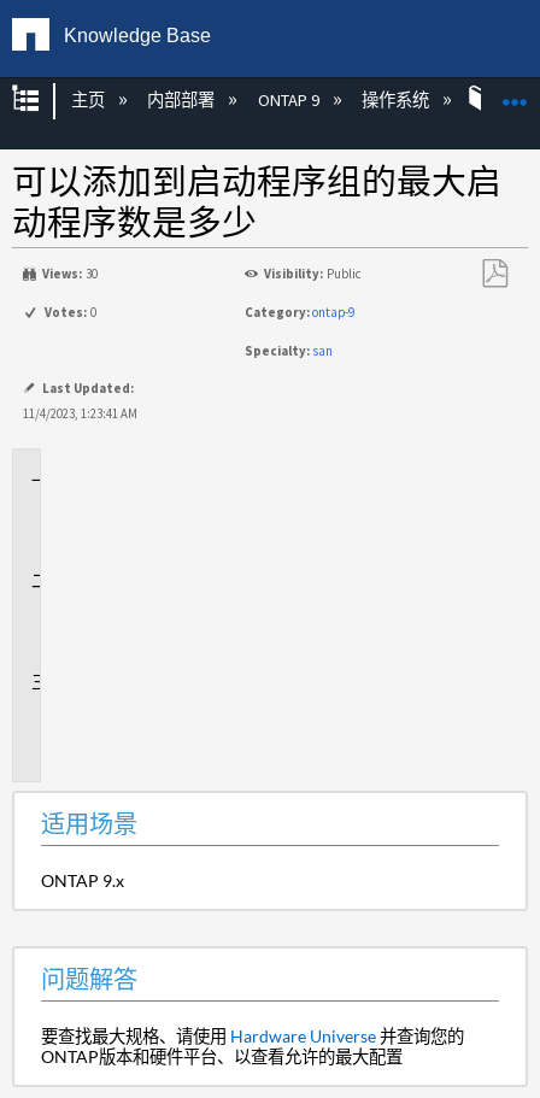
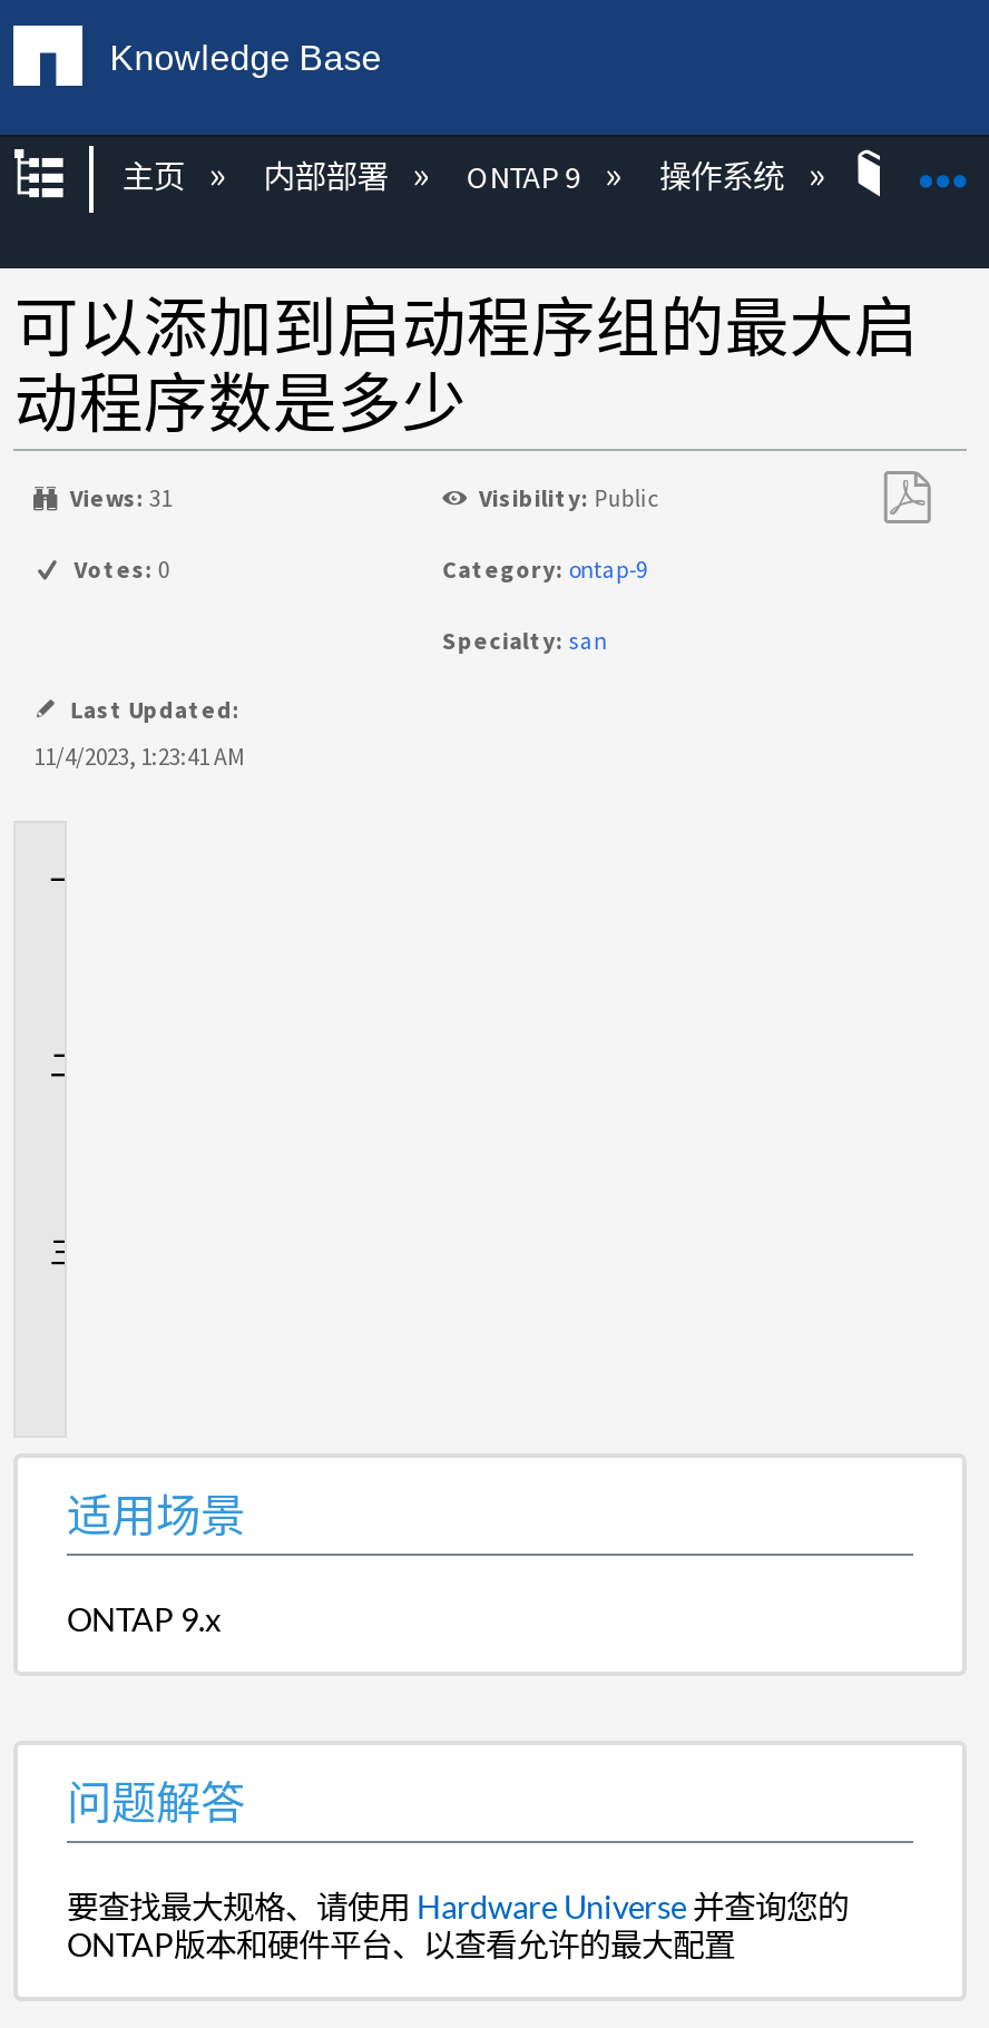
- Views: 30
+ Views: 31
